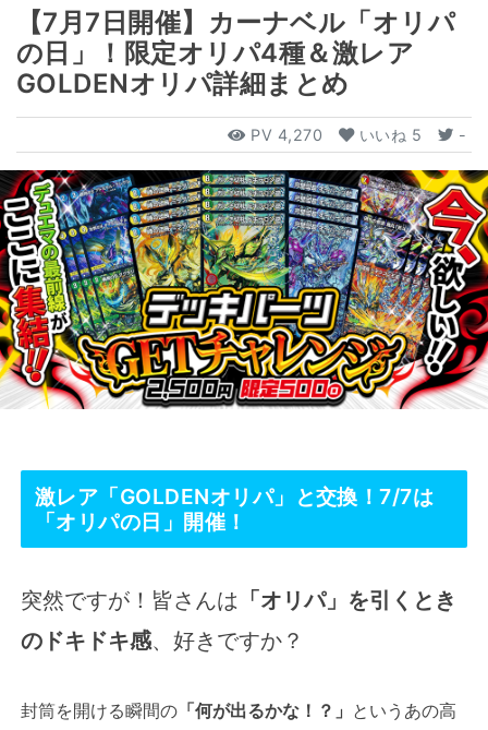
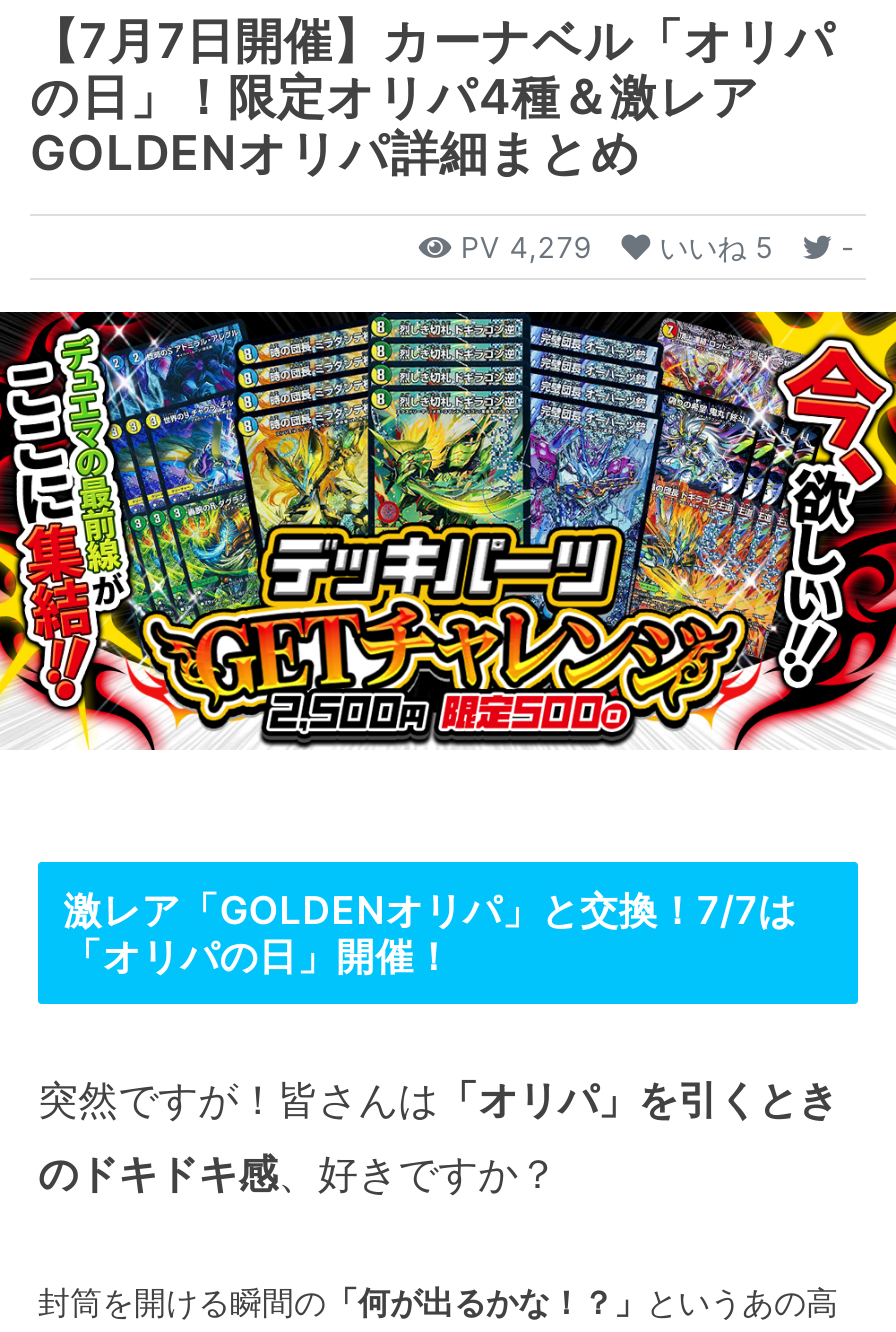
- PV 4,270
+ PV 4,279
